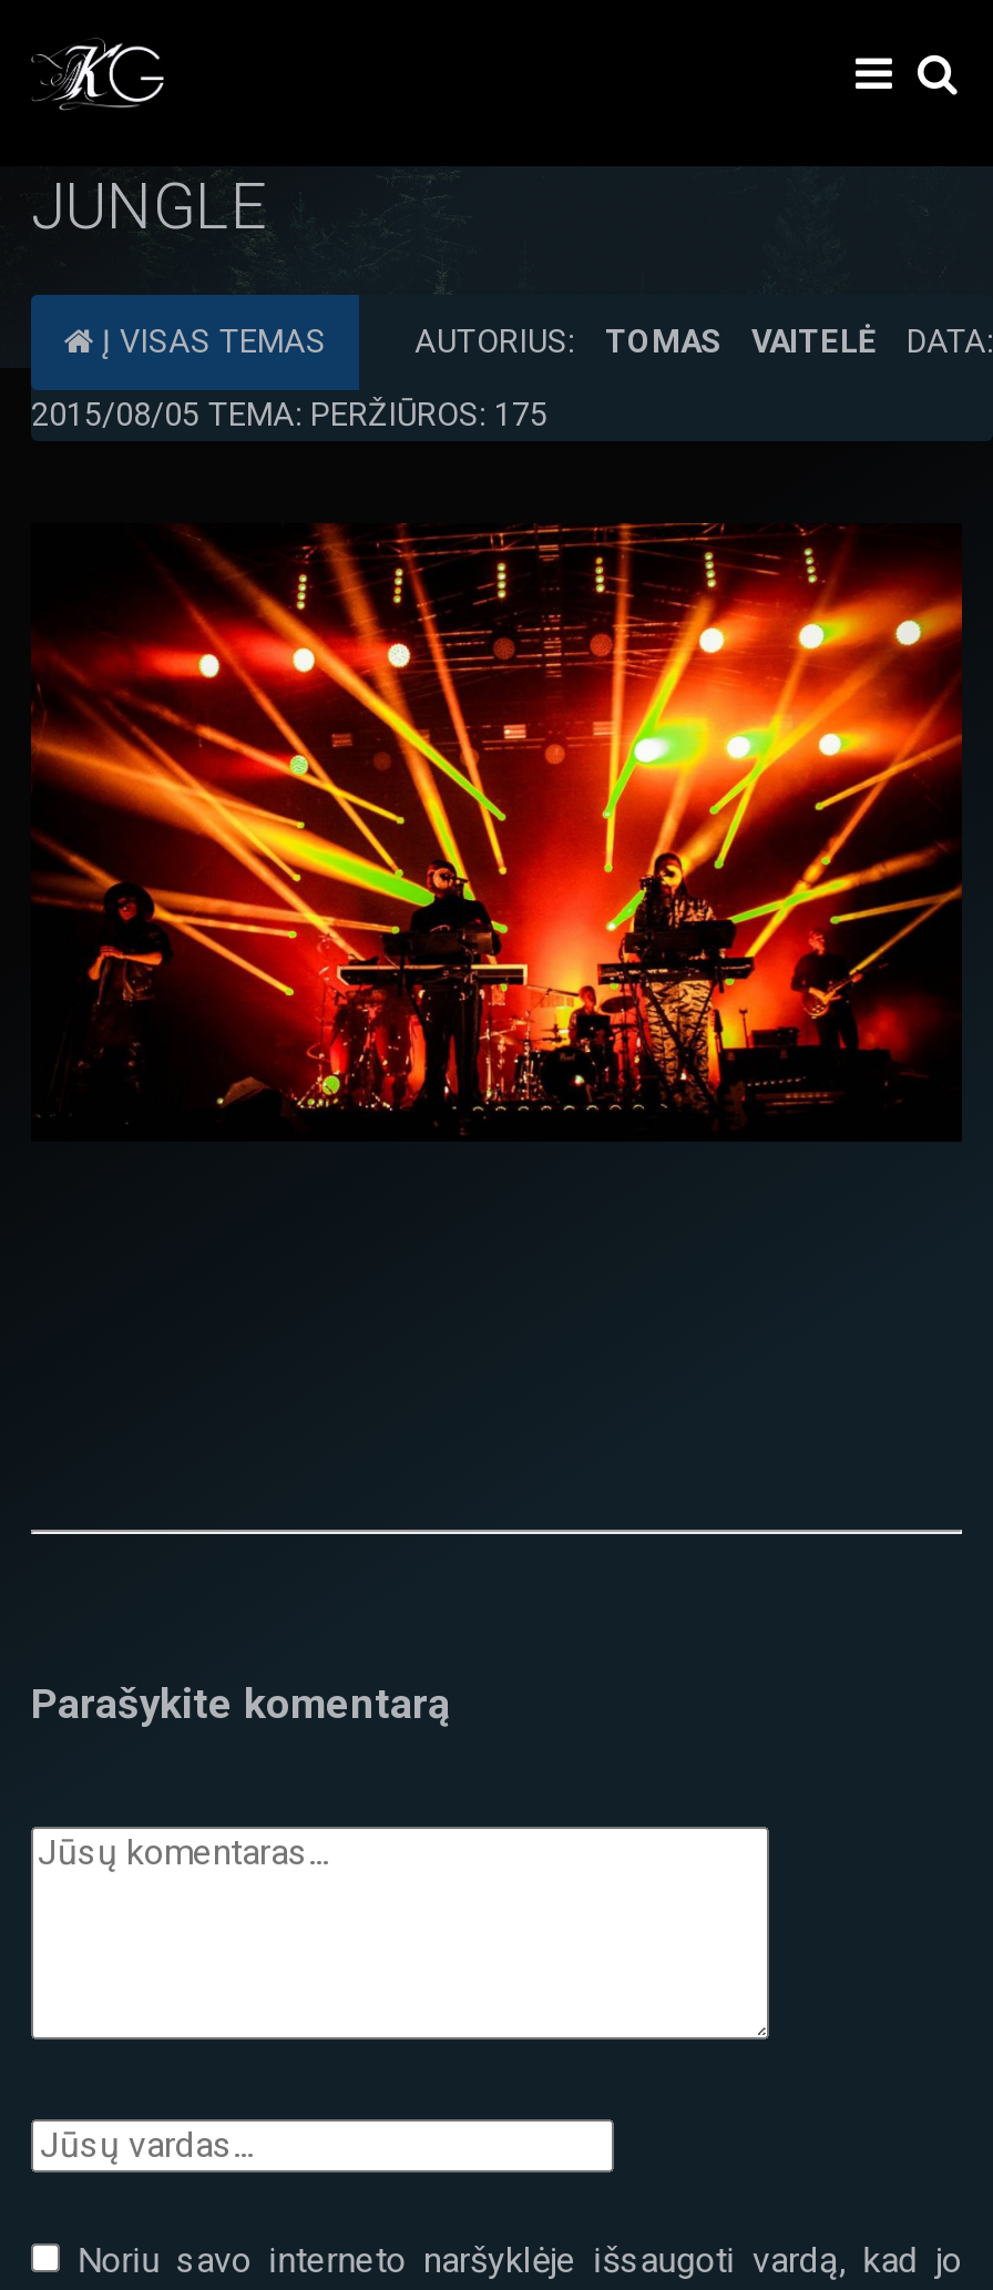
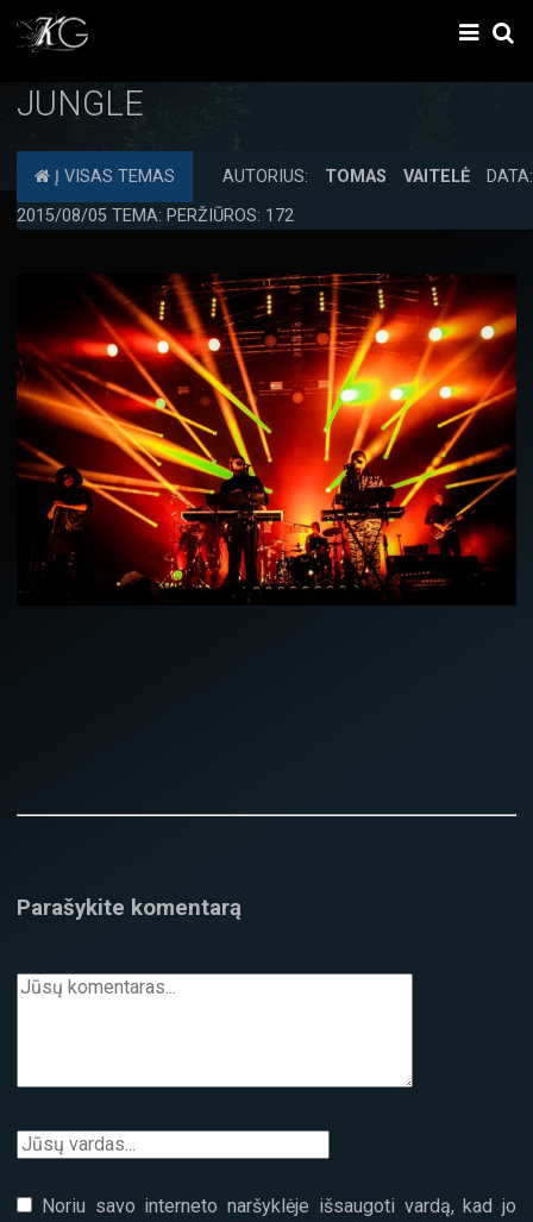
- 2015/08/05 TEMA: PERŽIŪROS: 175
+ 2015/08/05 TEMA: PERŽIŪROS: 172
